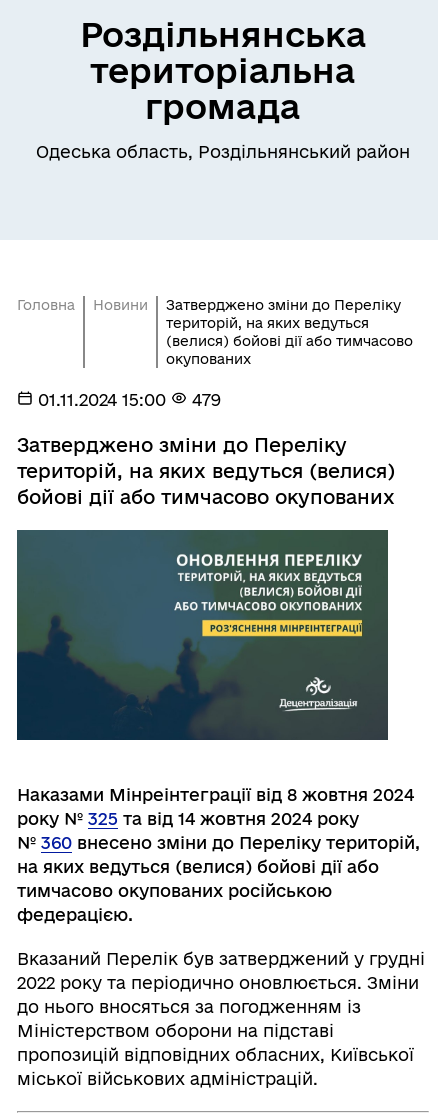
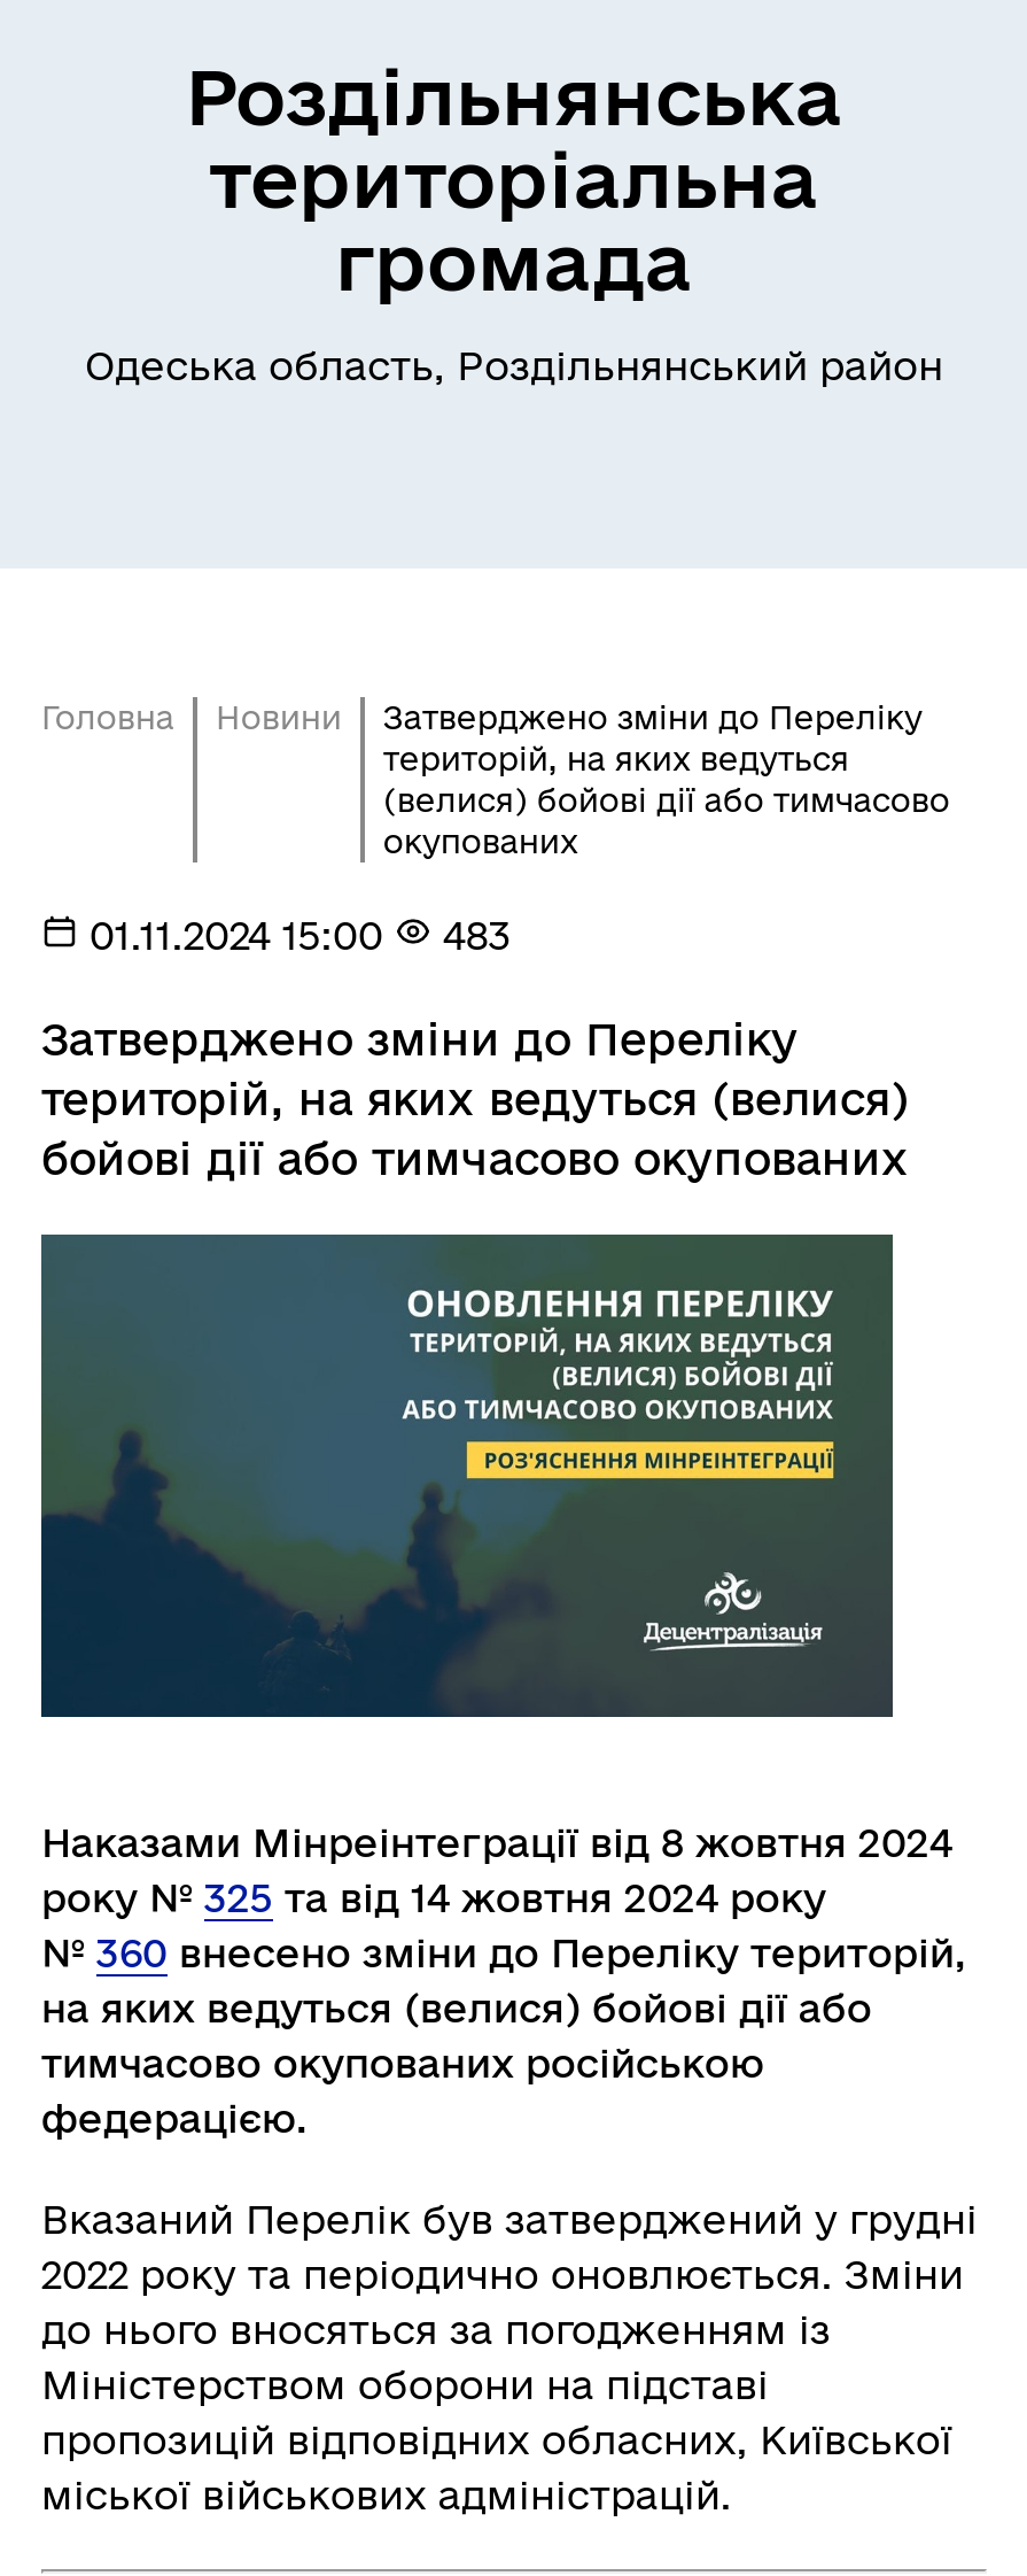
- 01.11.2024 15:00 479
+ 01.11.2024 15:00 483
